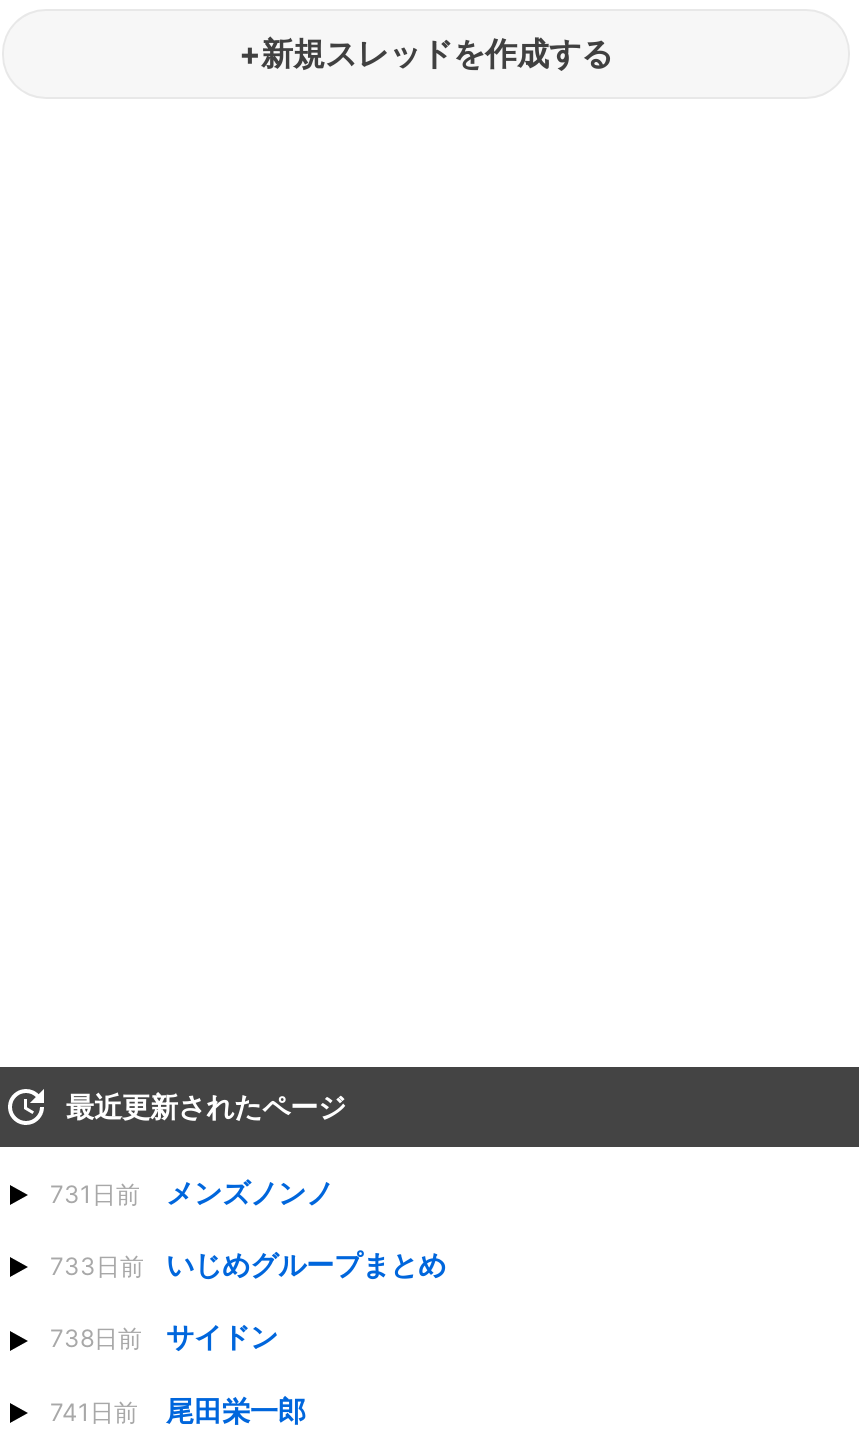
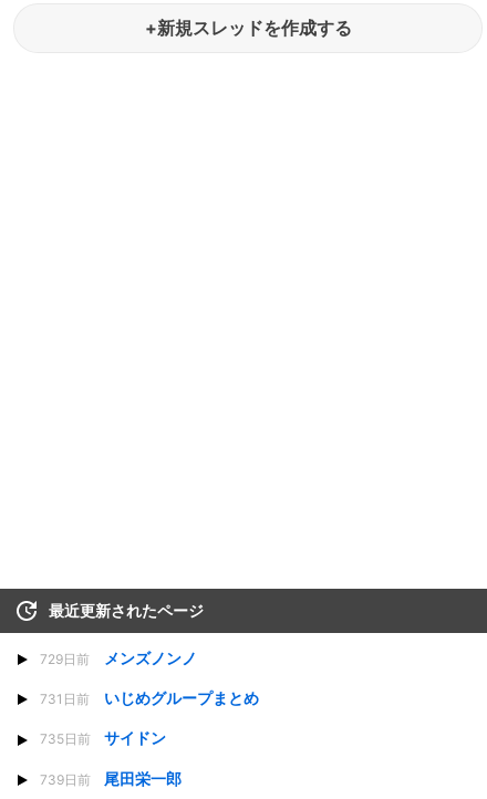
- 731日前 メンズノンノ
+ 729日前 メンズノンノ

- 733日前 いじめグループまとめ
+ 731日前 いじめグループまとめ

- 738日前 サイドン
+ 735日前 サイドン

- 741日前 尾田栄一郎
+ 739日前 尾田栄一郎
